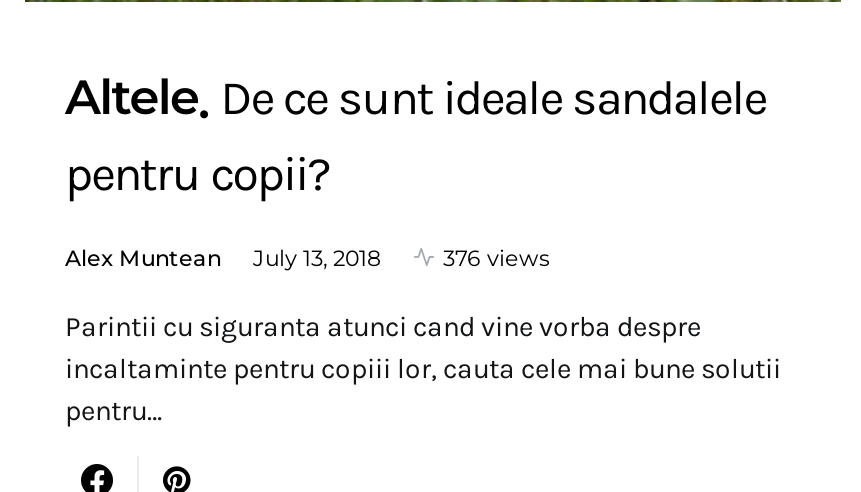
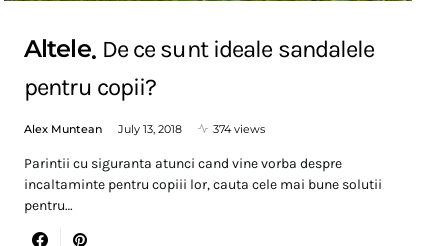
- 376 views
+ 374 views
